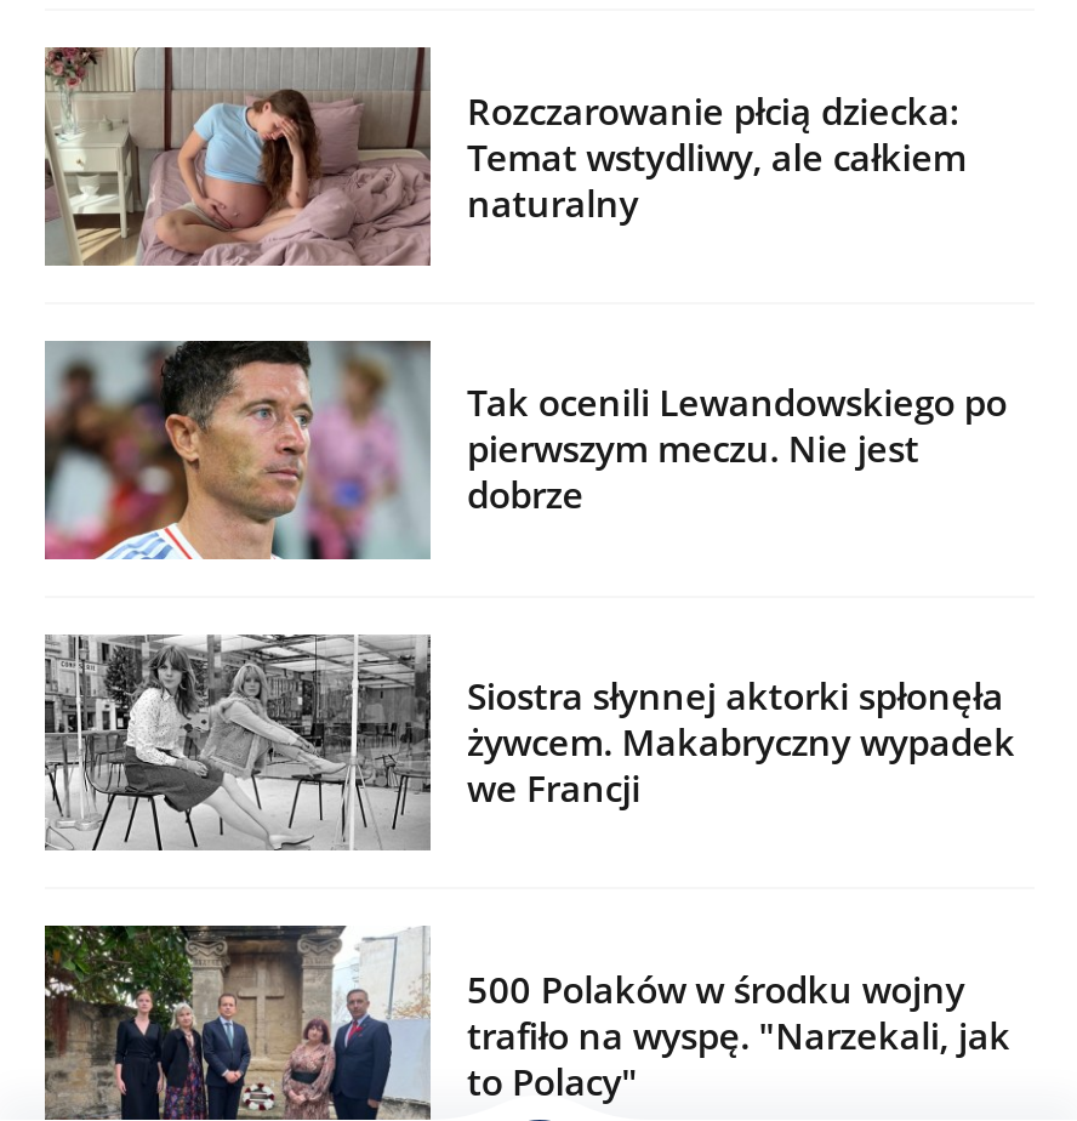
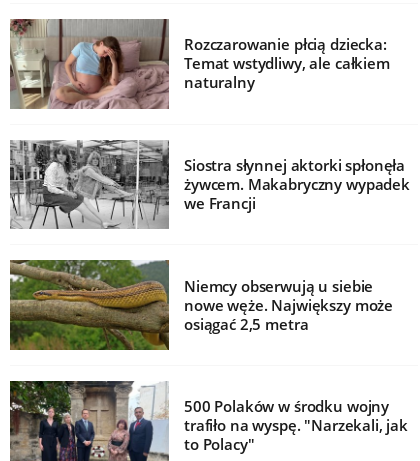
- [image]
- Tak ocenili Lewandowskiego po
- pierwszym meczu. Nie jest
- dobrze

moved up: Siostra słynnej aktorki spłonęła | żywcem. Makabryczny wypadek | we Francji

+ [image]
+ Niemcy obserwują u siebie
+ nowe węże. Największy może
+ osiągać 2,5 metra
